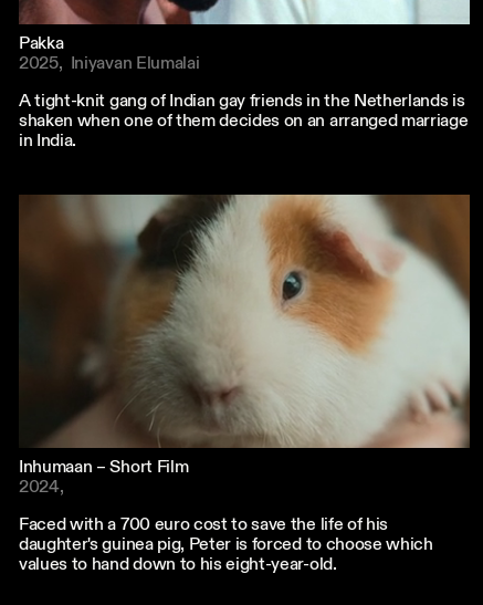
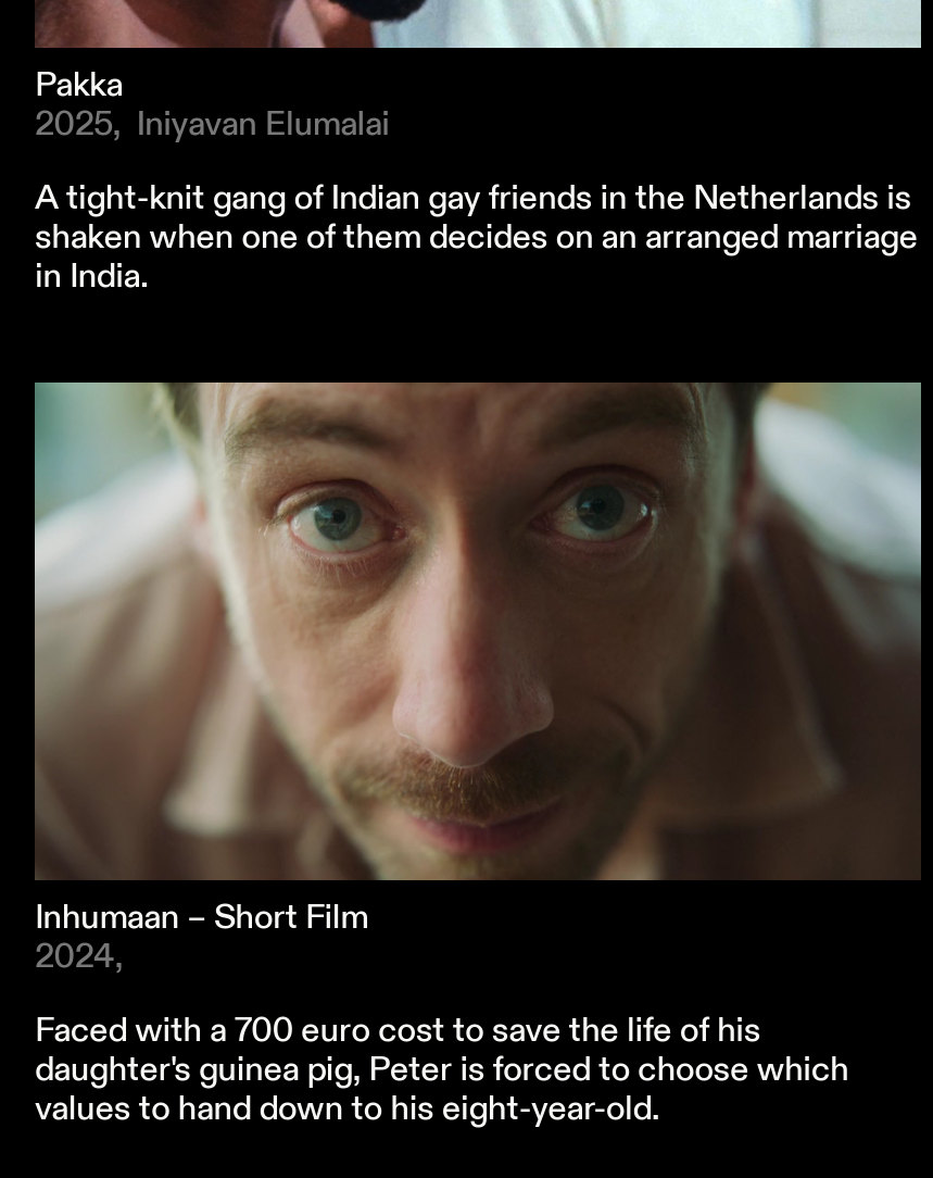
- [image]
+ [image]
